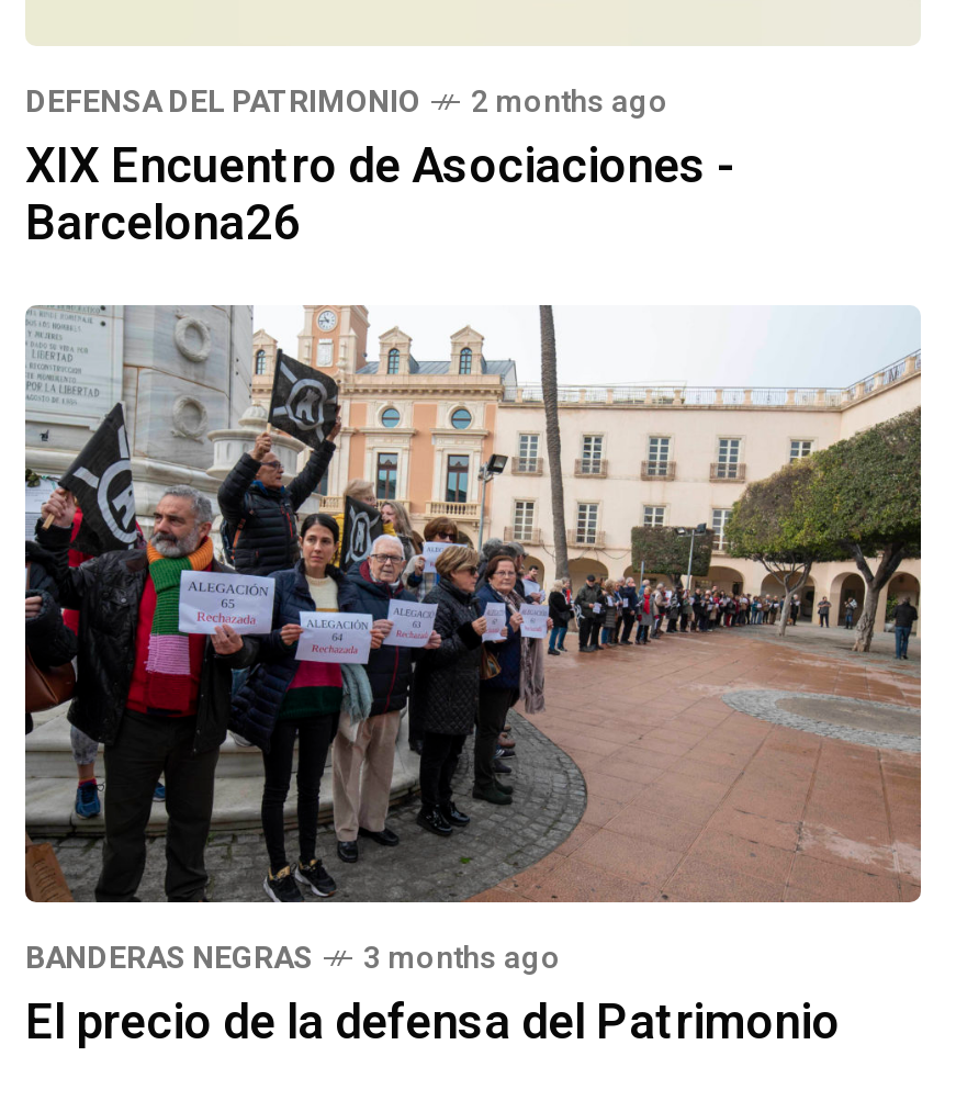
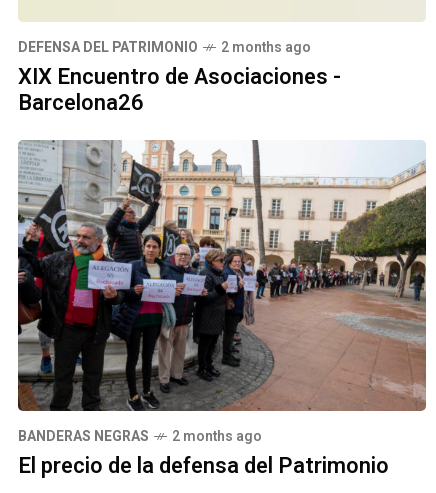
- BANDERAS NEGRAS 3 months ago
+ BANDERAS NEGRAS 2 months ago
